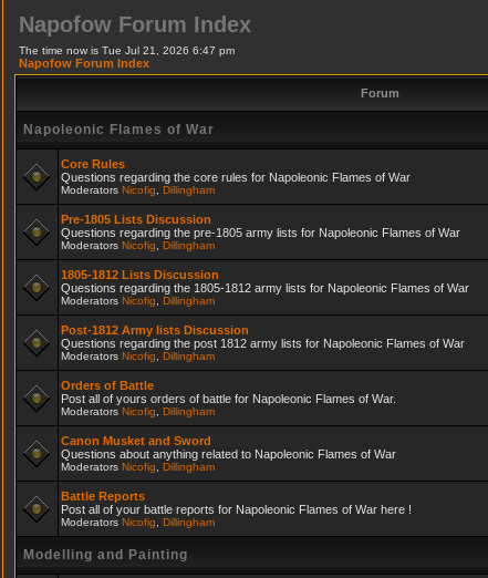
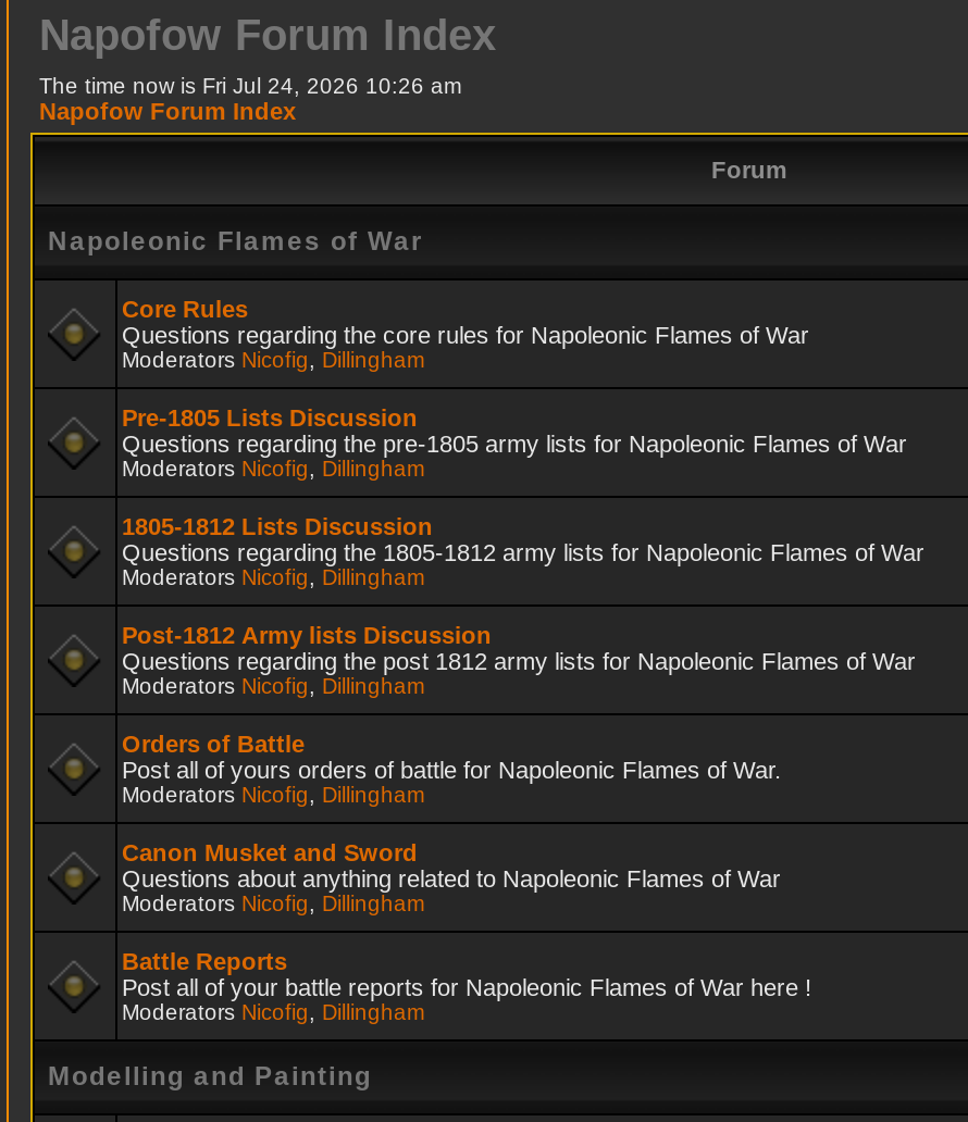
- The time now is Tue Jul 21, 2026 6:47 pm
+ The time now is Fri Jul 24, 2026 10:26 am
